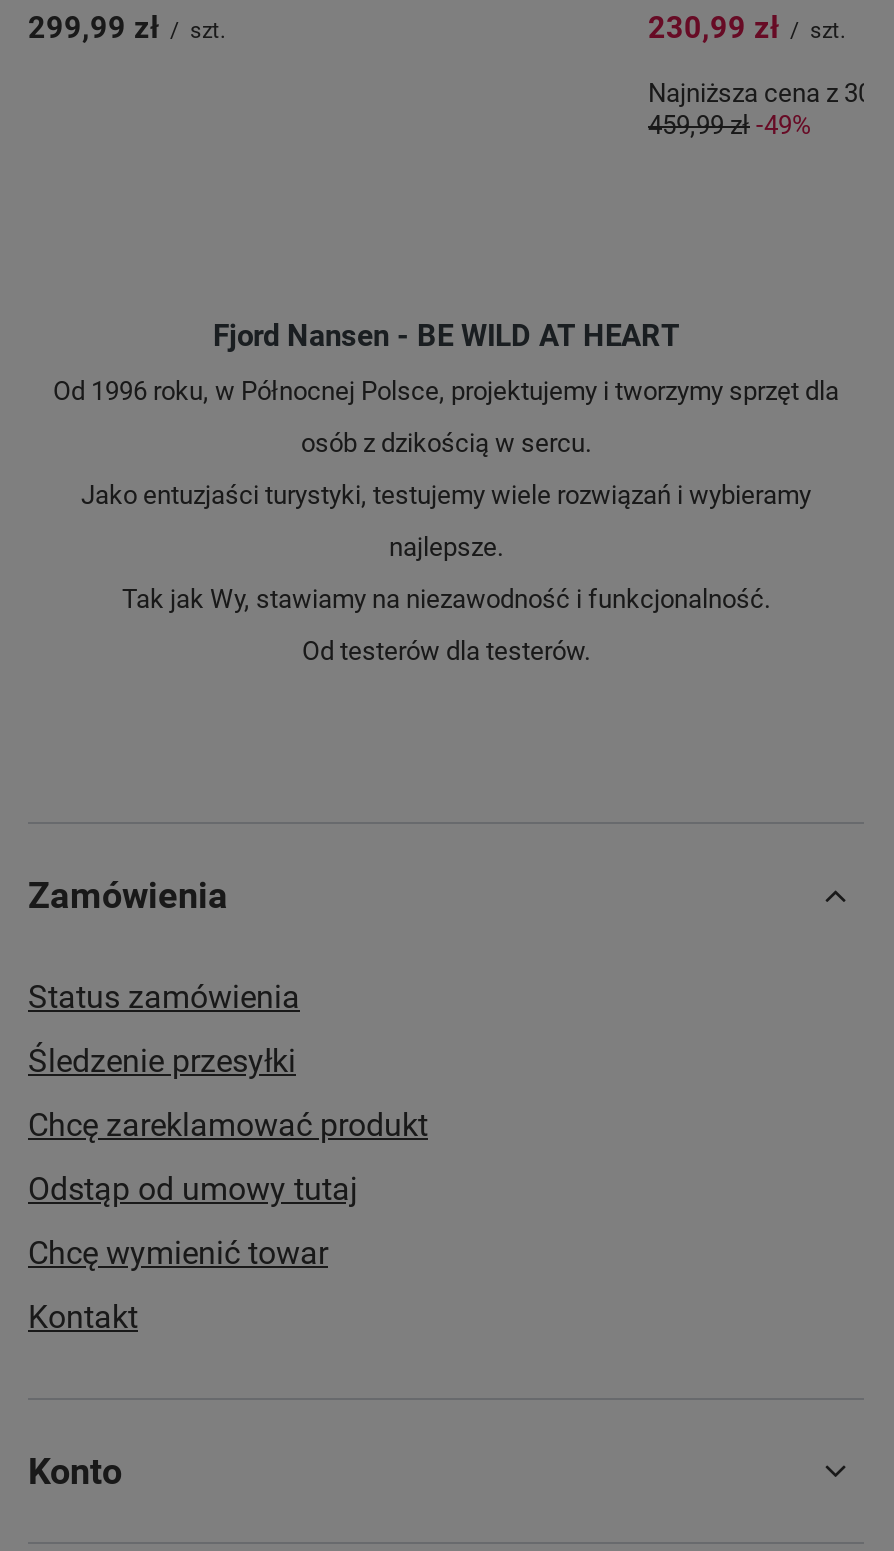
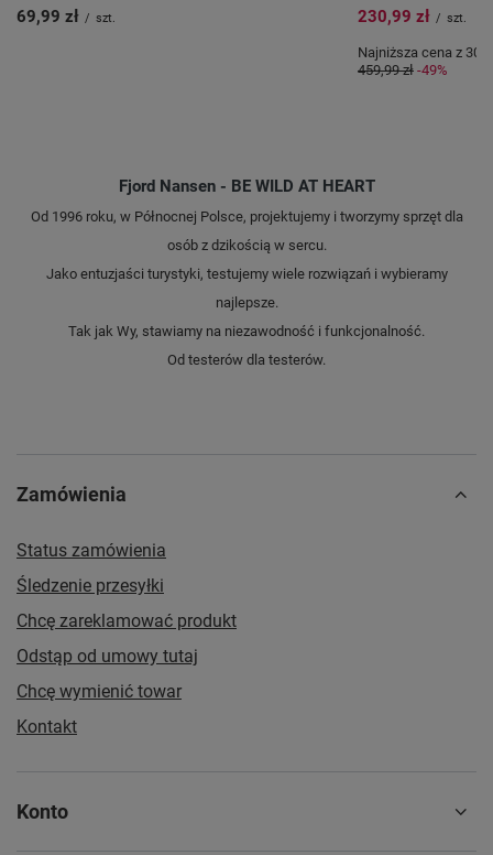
- 299,99 zł / szt.
+ 69,99 zł / szt.
